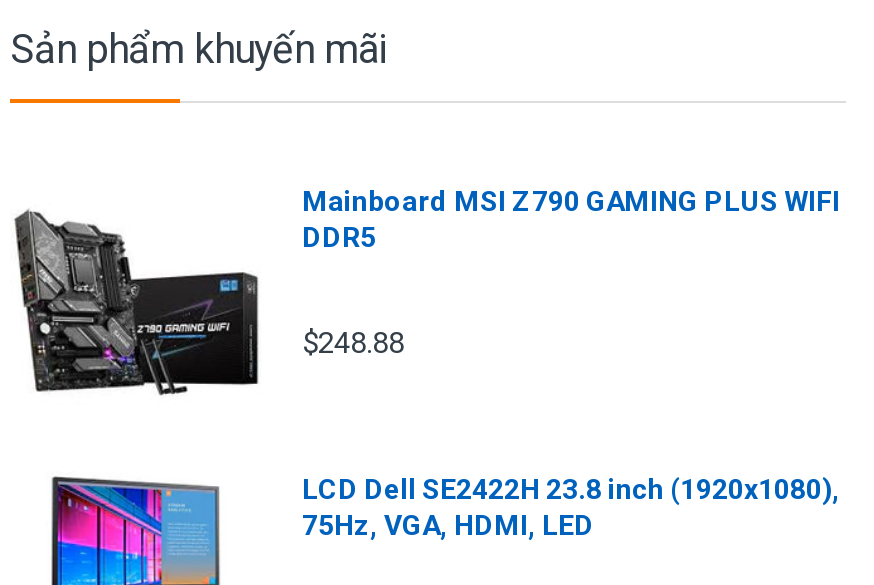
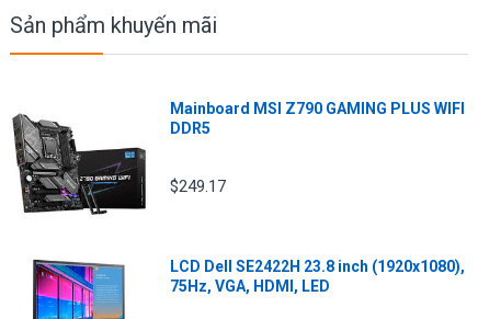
- $248.88
+ $249.17
